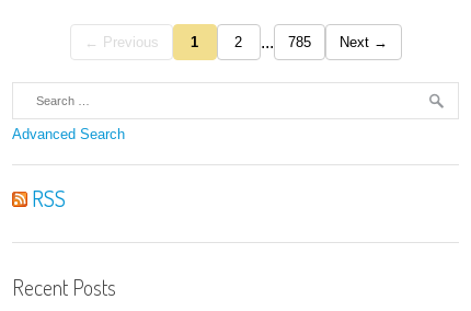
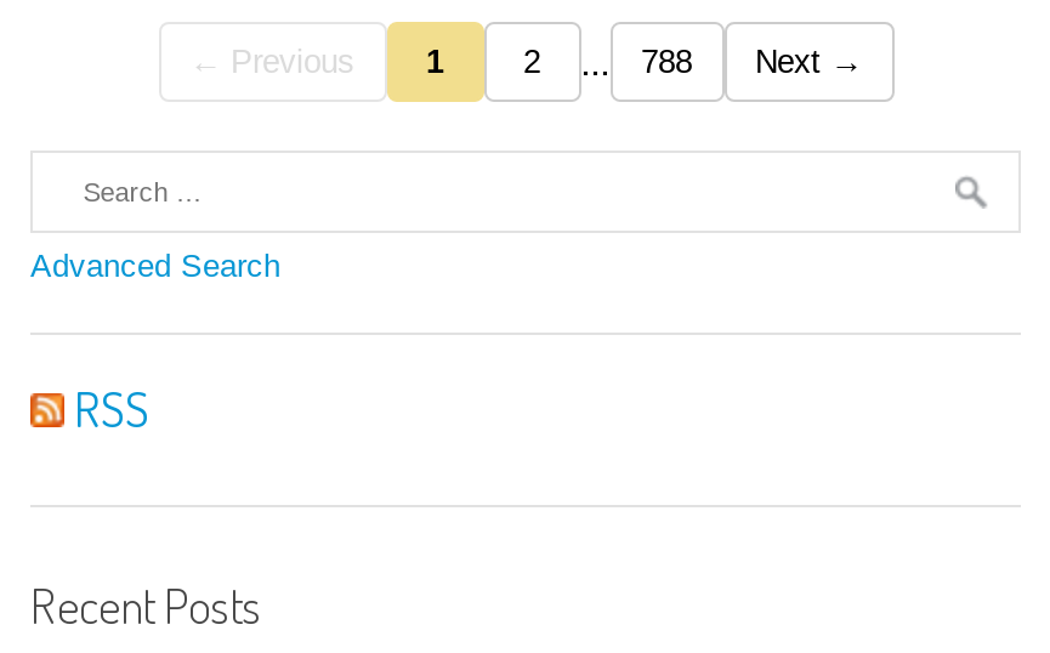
- 785
+ 788
